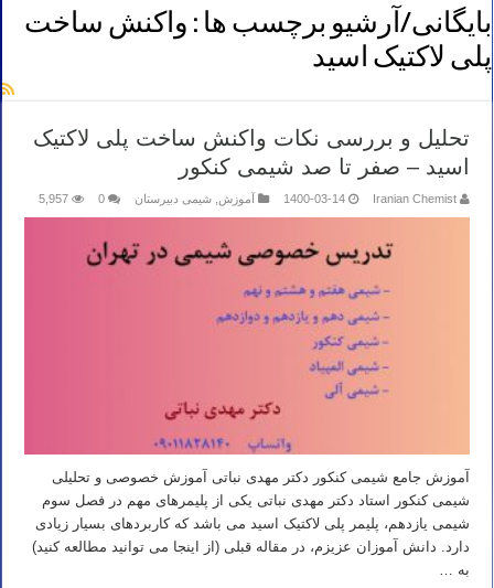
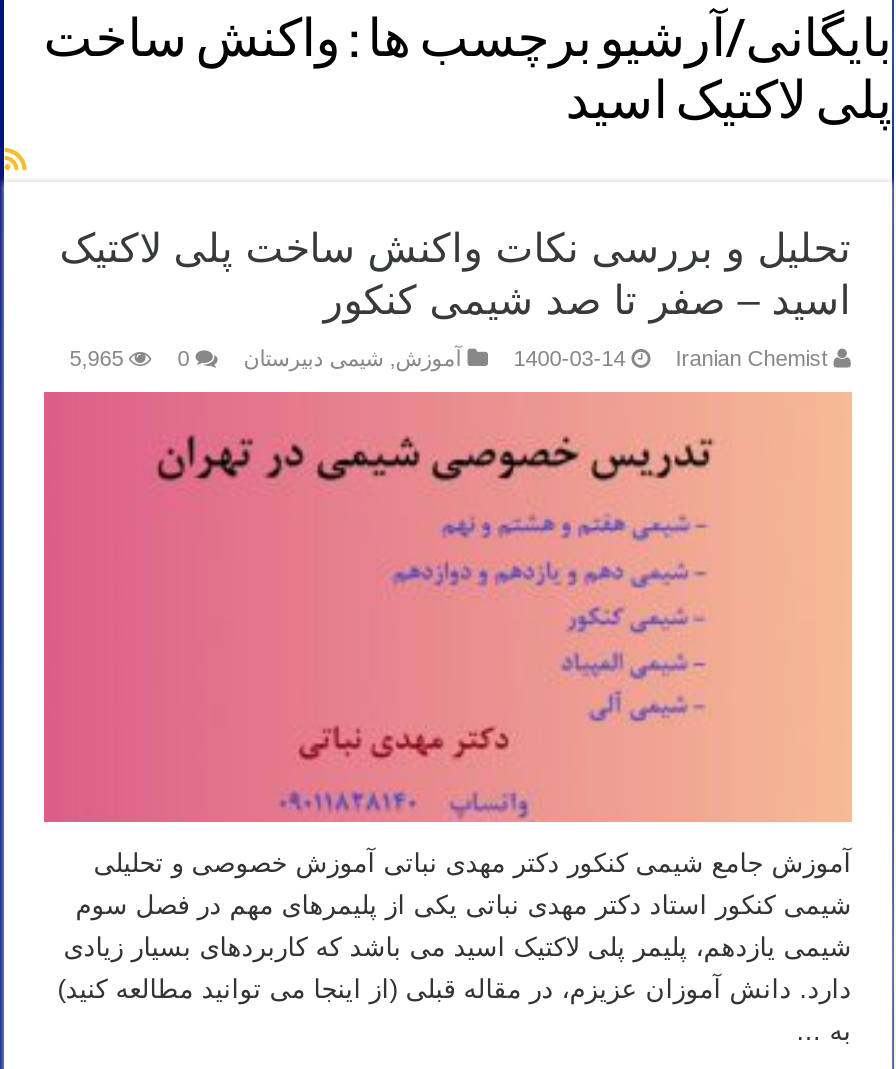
- 5,957
+ 5,965
